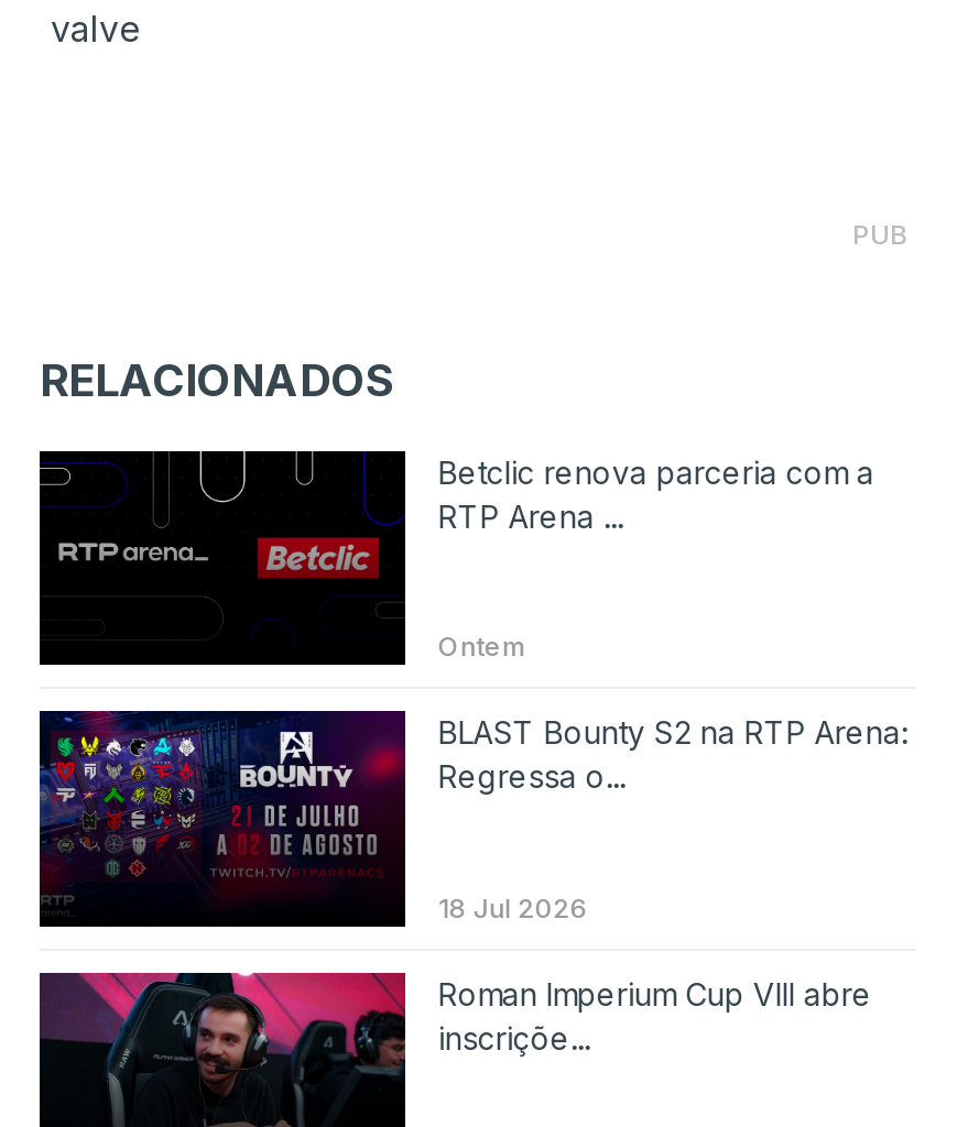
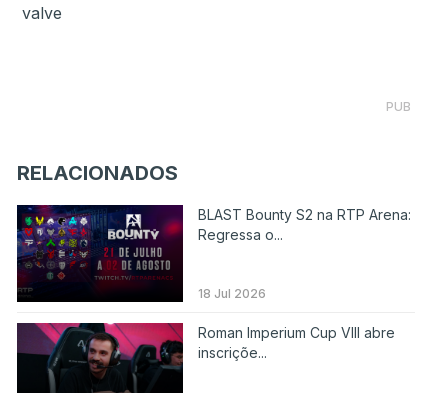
- [image]
- Betclic renova parceria com a
- RTP Arena ...

- Ontem
